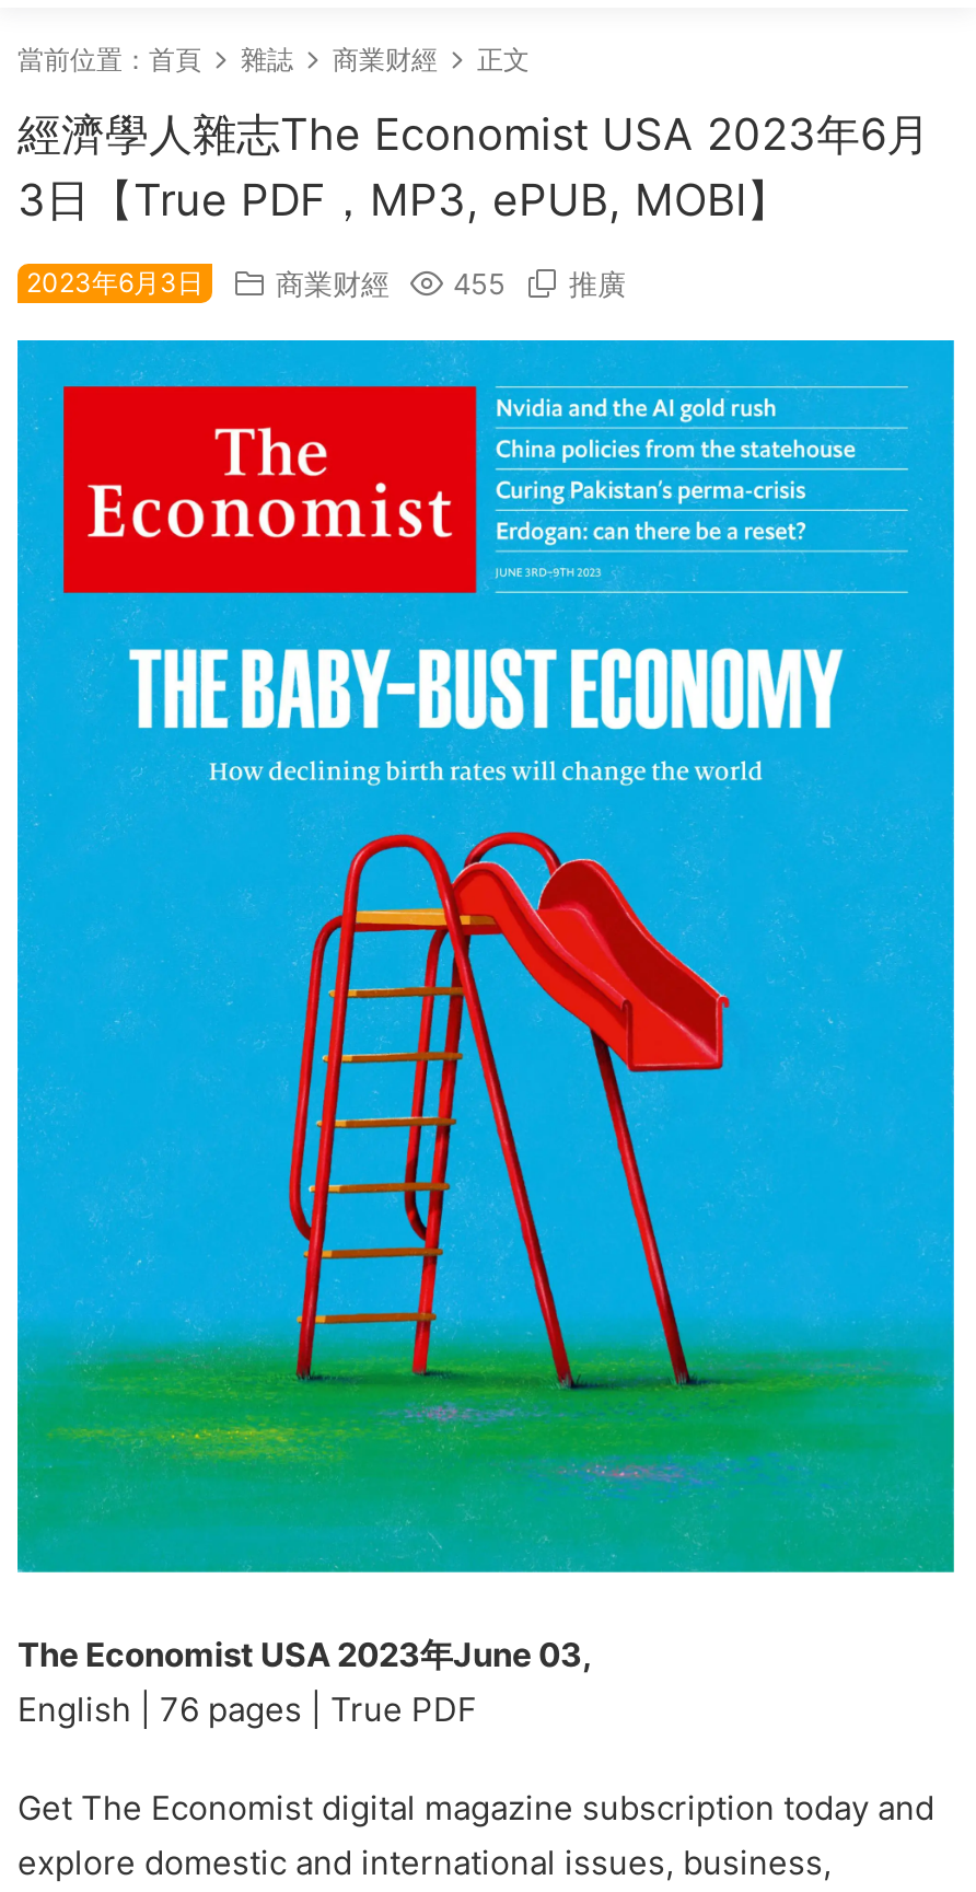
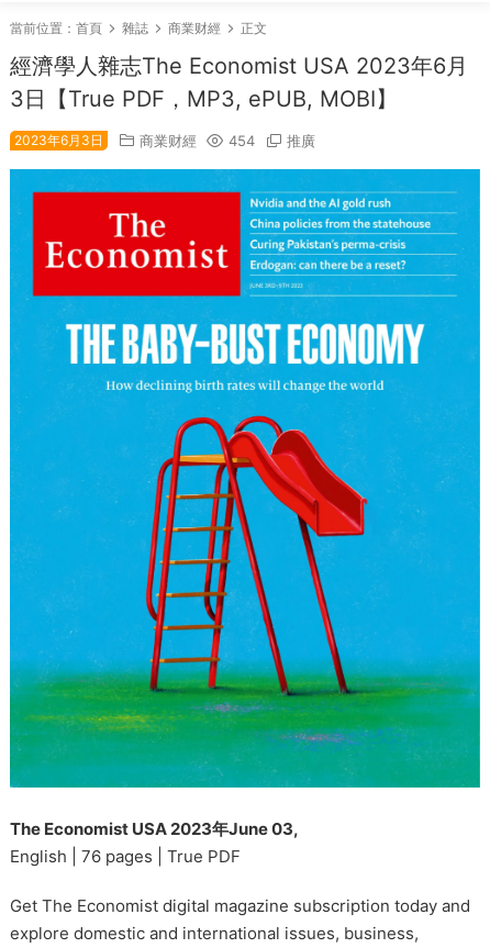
- 455
+ 454
